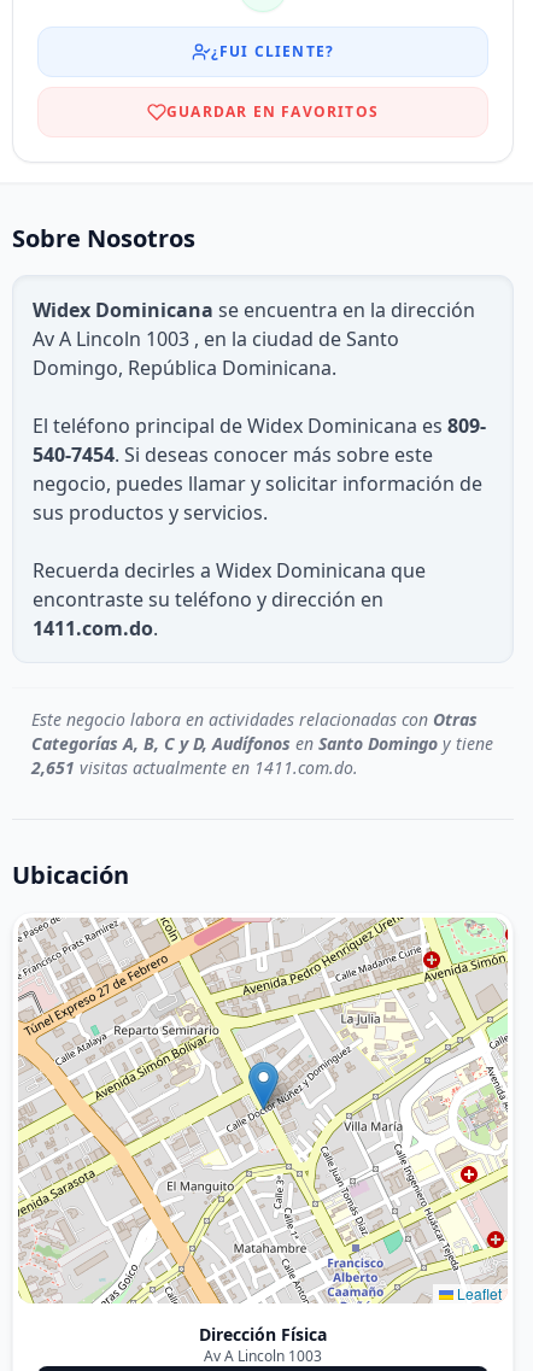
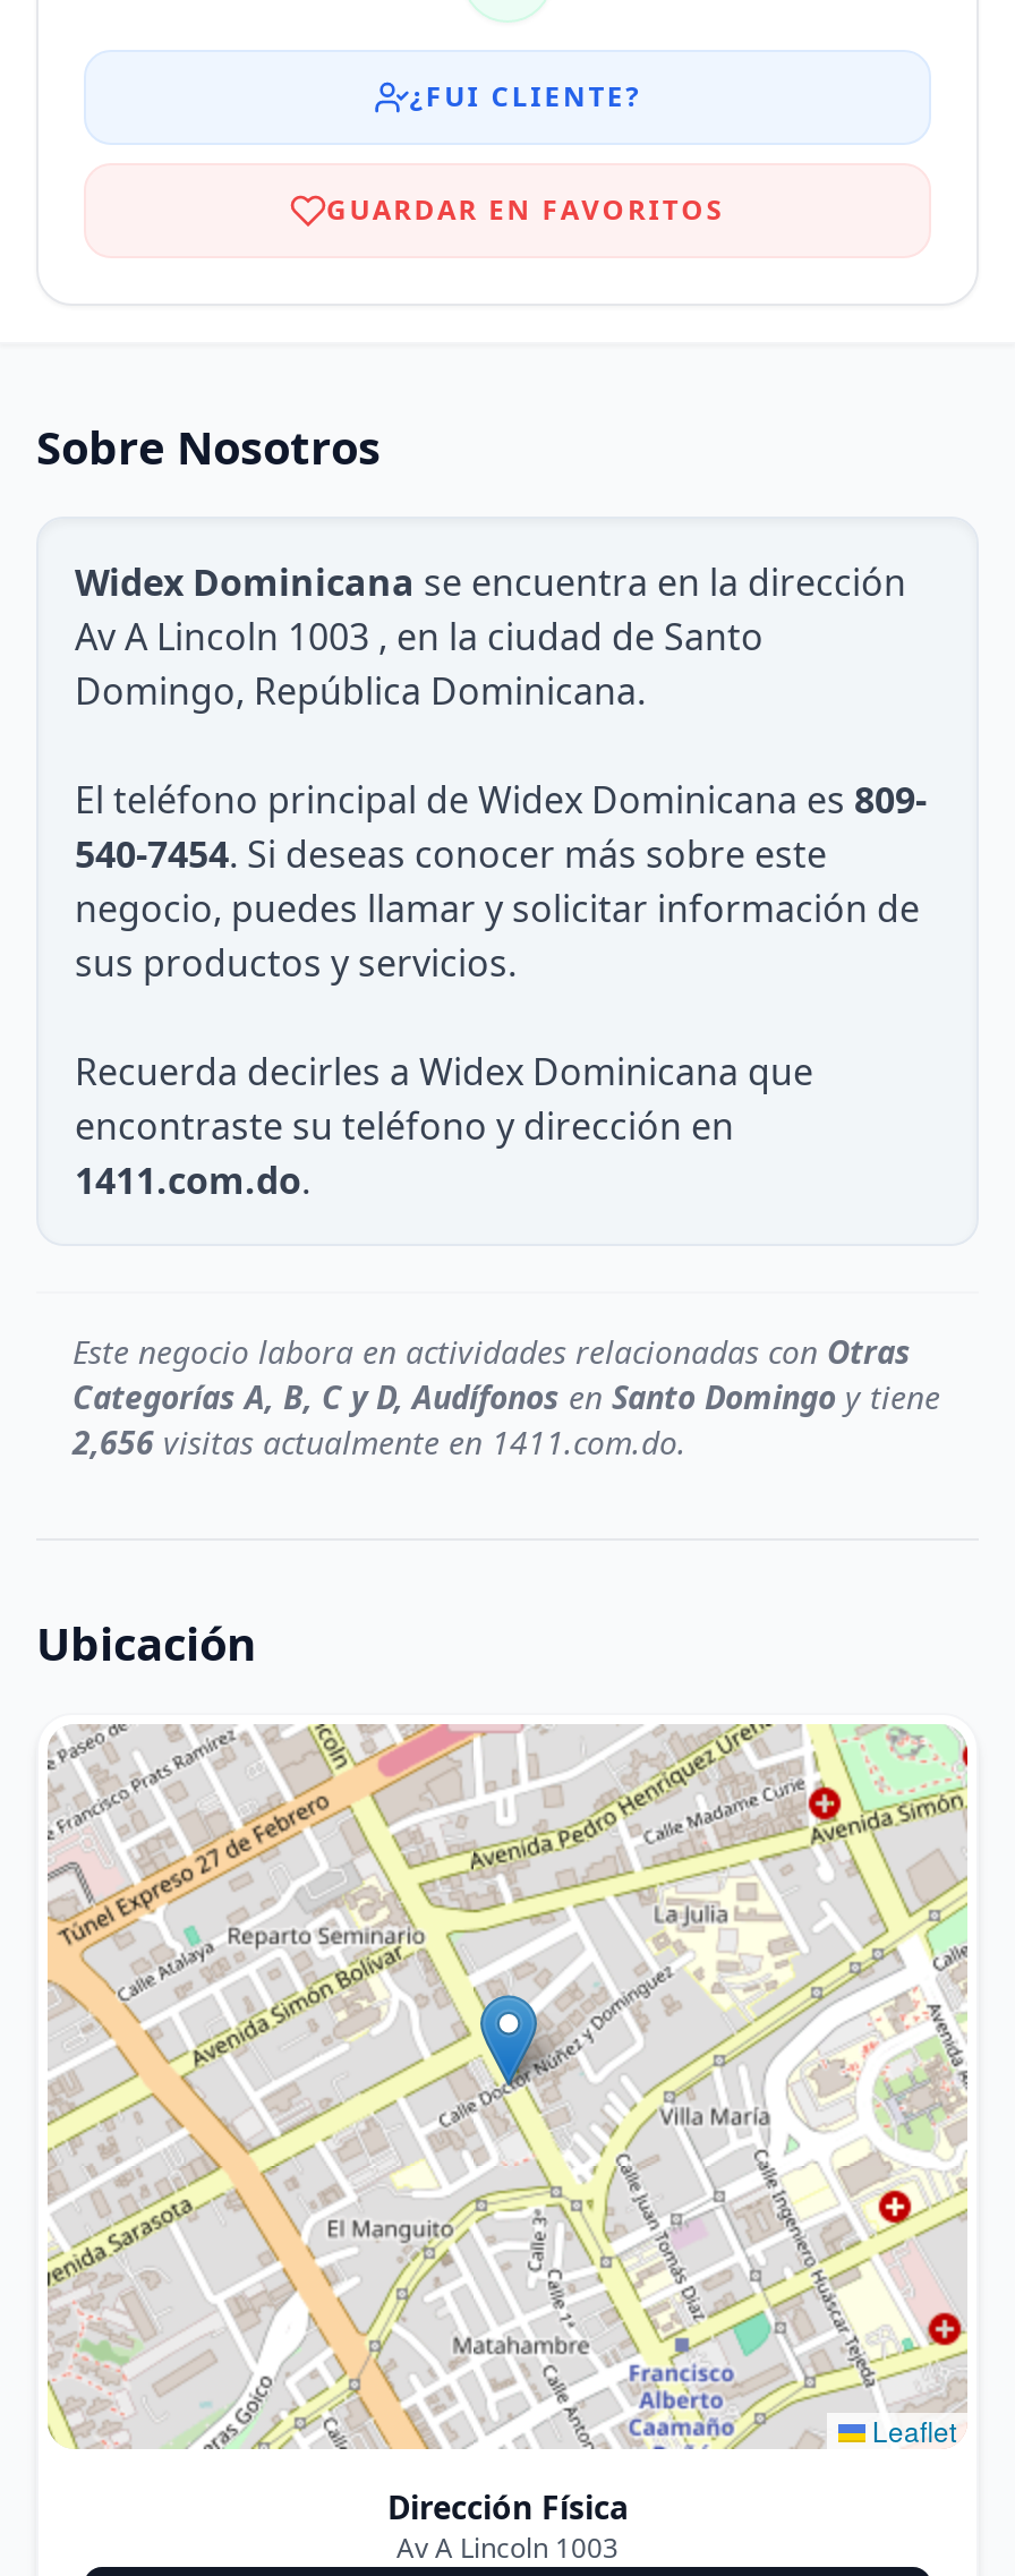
- 2,651 visitas actualmente en 1411.com.do.
+ 2,656 visitas actualmente en 1411.com.do.
